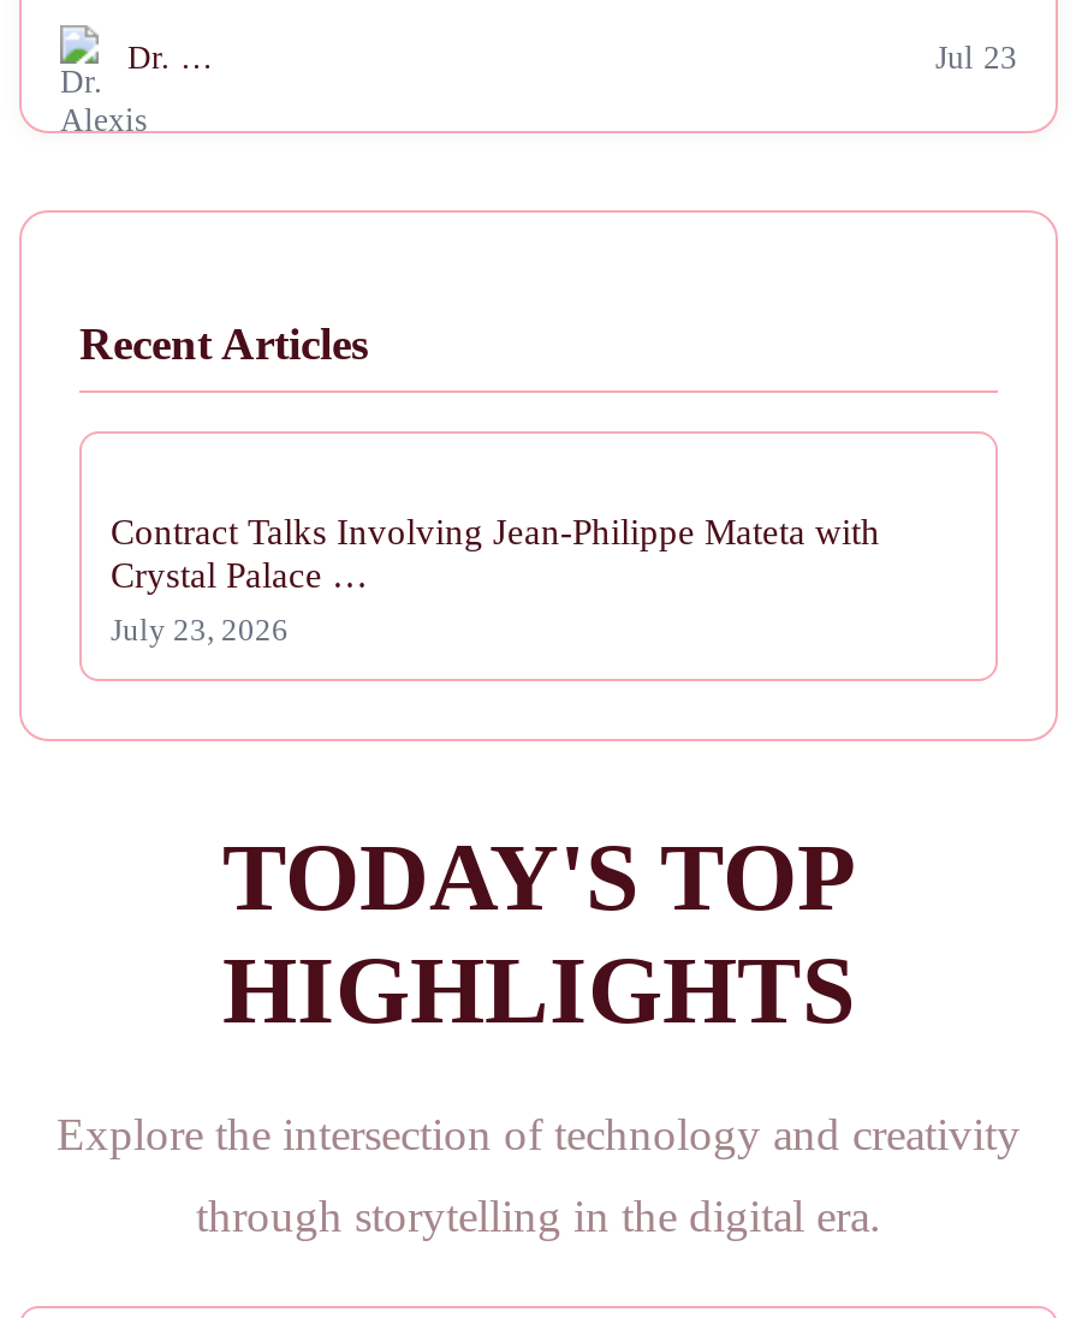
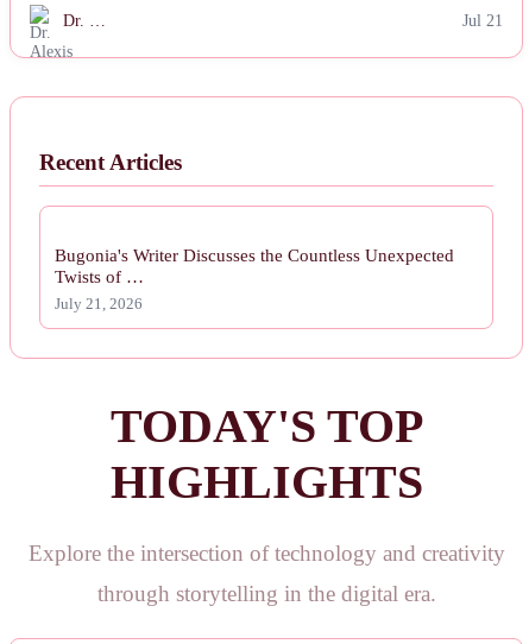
- Jul 23
+ Jul 21

- Contract Talks Involving Jean-Philippe Mateta with
- Crystal Palace …
+ Bugonia's Writer Discusses the Countless Unexpected
+ Twists of …

- July 23, 2026
+ July 21, 2026
